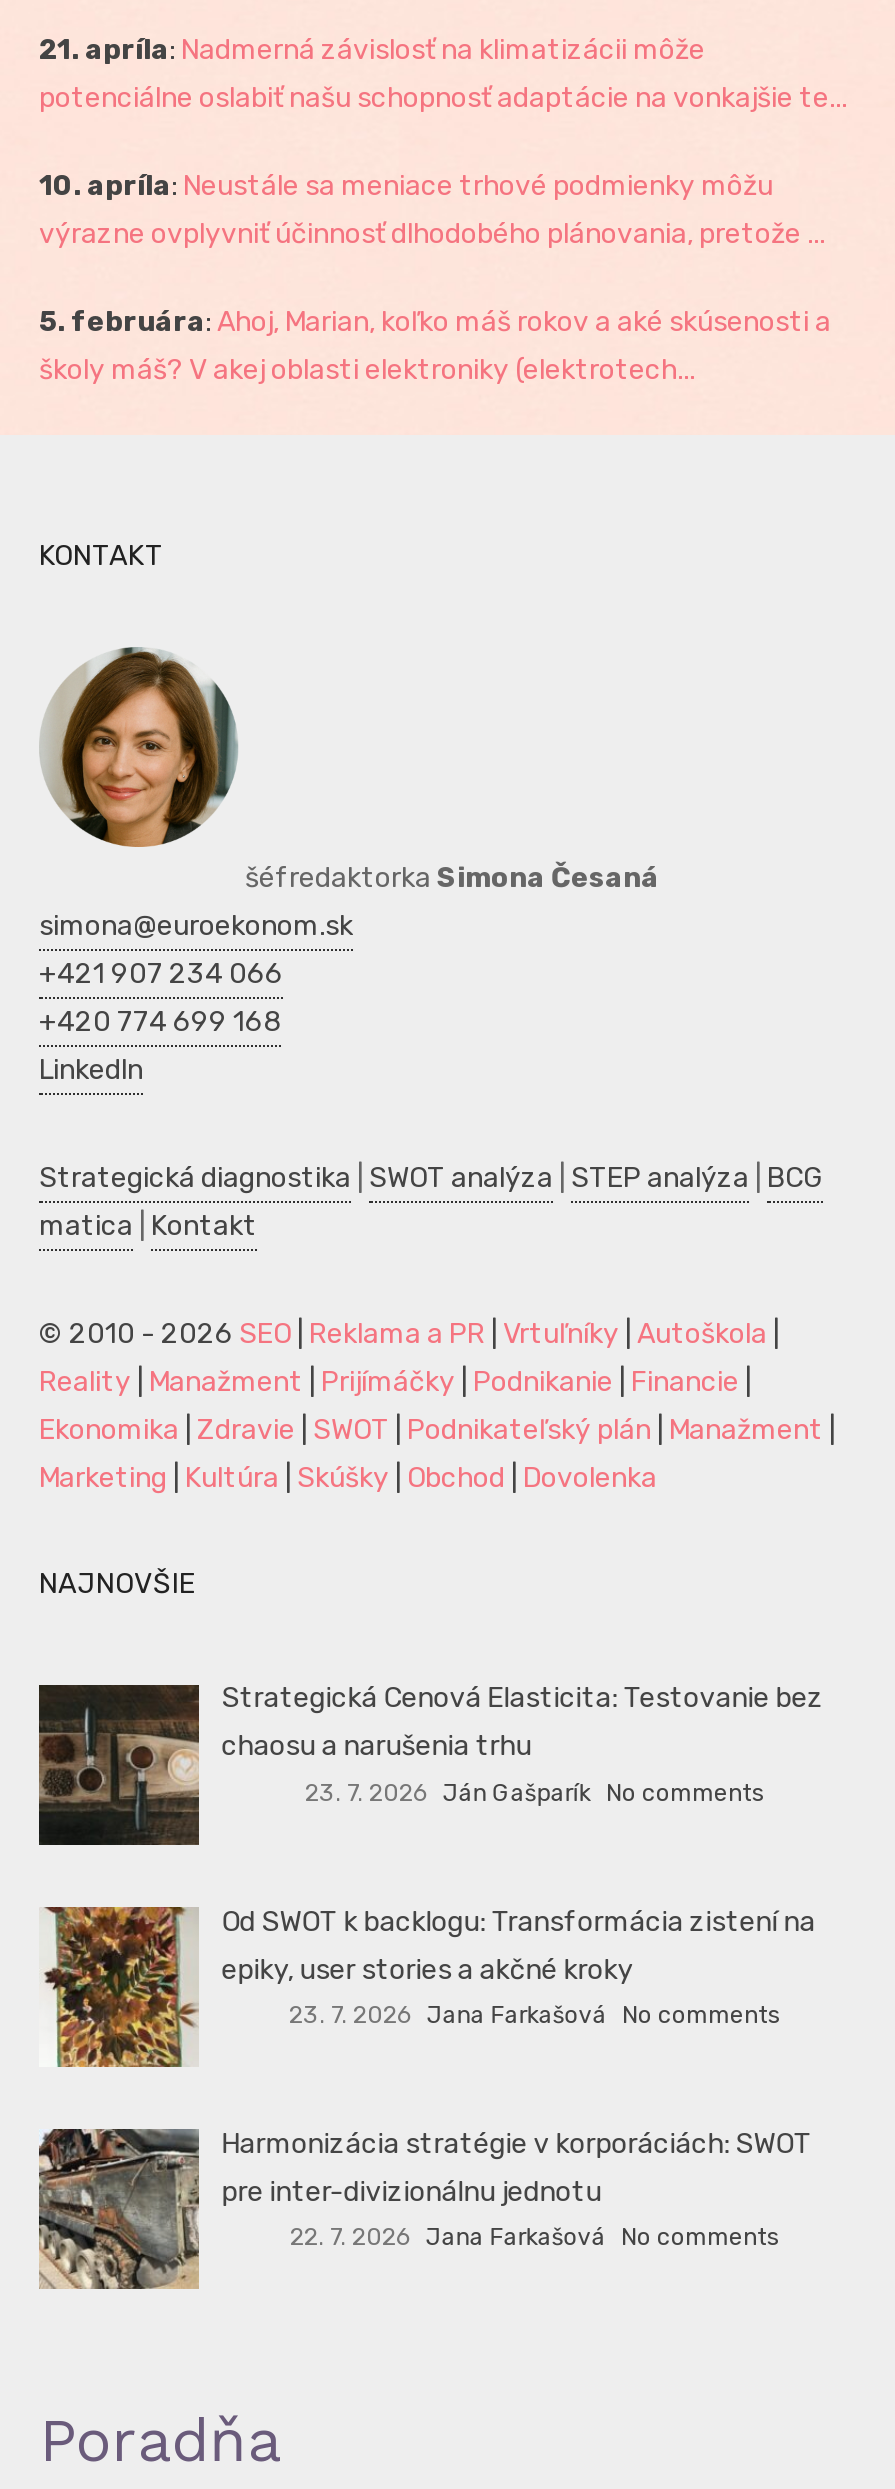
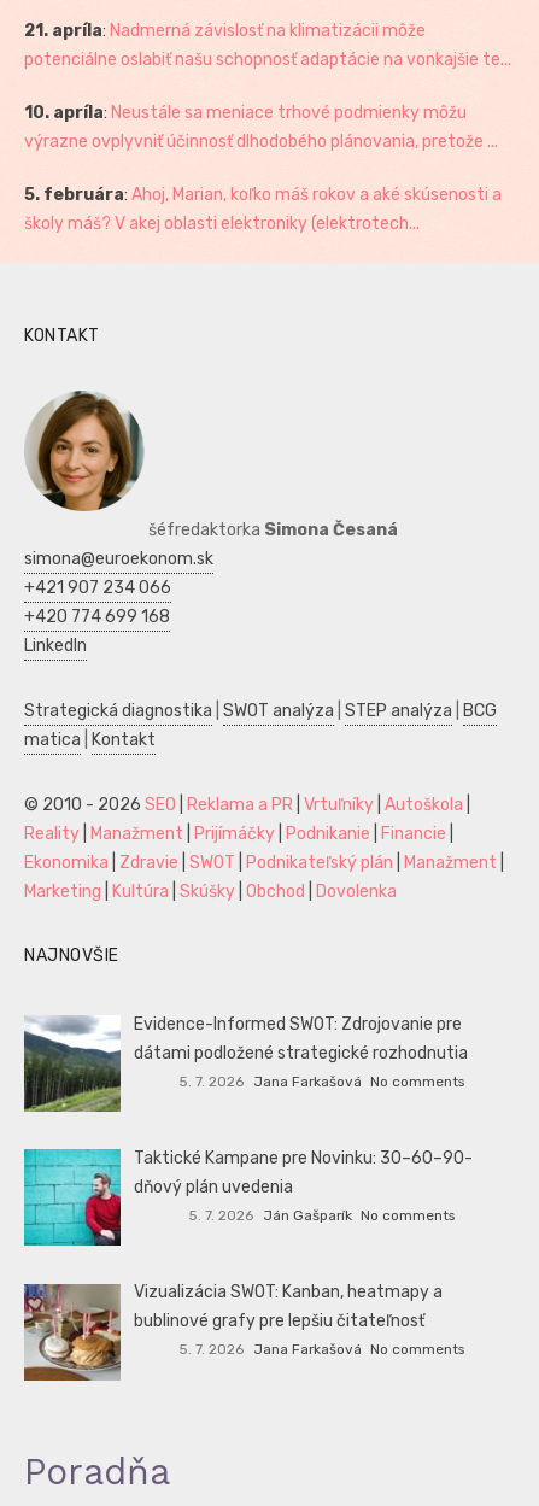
- [image]
- Strategická Cenová Elasticita: Testovanie bez
- chaosu a narušenia trhu
- 23. 7. 2026 Ján Gašparík No comments
+ [image]
+ Evidence-Informed SWOT: Zdrojovanie pre
+ dátami podložené strategické rozhodnutia
+ 5. 7. 2026 Jana Farkašová No comments

- [image]
- Od SWOT k backlogu: Transformácia zistení na
- epiky, user stories a akčné kroky
- 23. 7. 2026 Jana Farkašová No comments
+ [image]
+ Taktické Kampane pre Novinku: 30–60–90-
+ dňový plán uvedenia
+ 5. 7. 2026 Ján Gašparík No comments

- [image]
- Harmonizácia stratégie v korporáciách: SWOT
- pre inter-divizionálnu jednotu
- 22. 7. 2026 Jana Farkašová No comments
+ [image]
+ Vizualizácia SWOT: Kanban, heatmapy a
+ bublinové grafy pre lepšiu čitateľnosť
+ 5. 7. 2026 Jana Farkašová No comments
